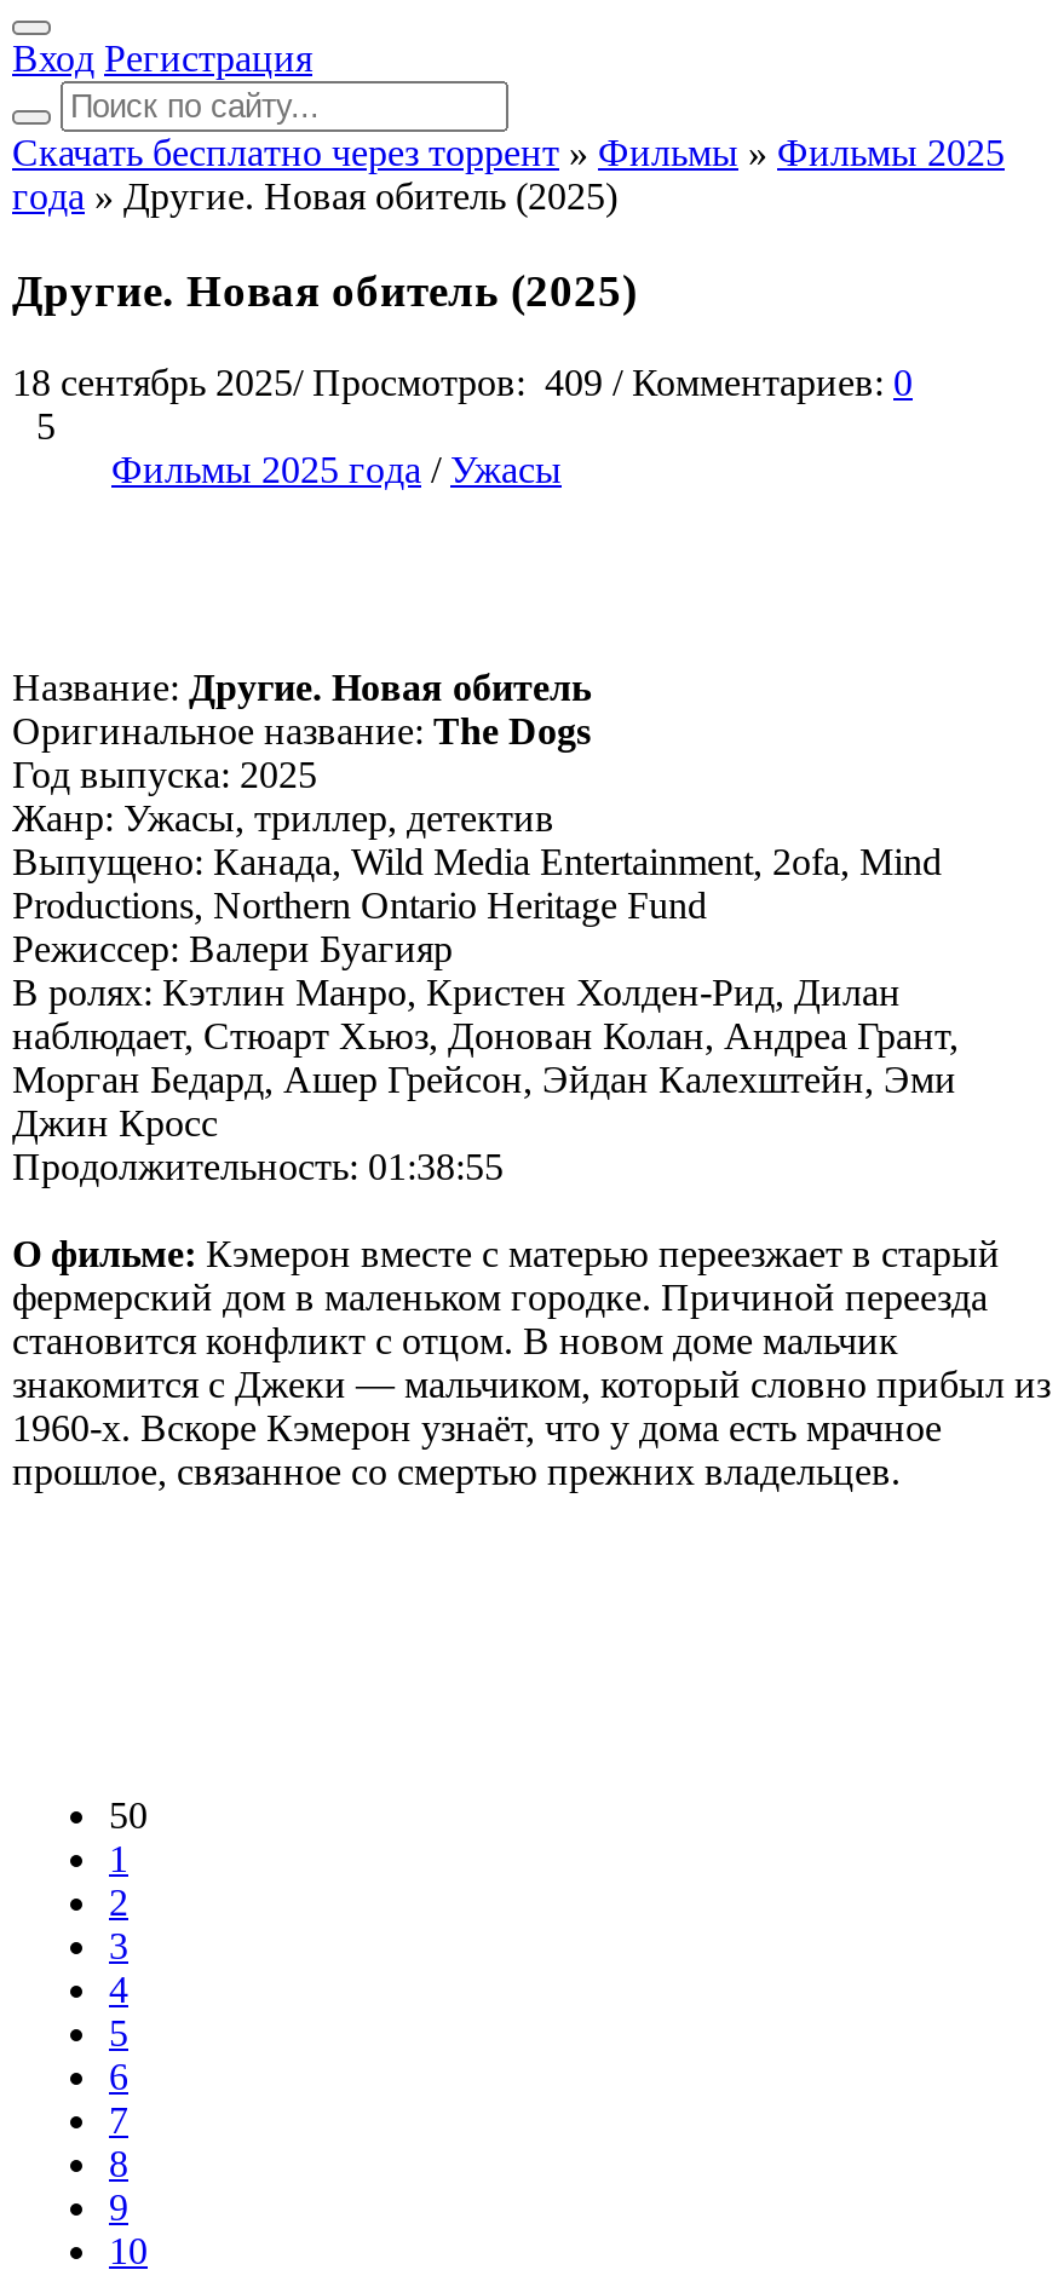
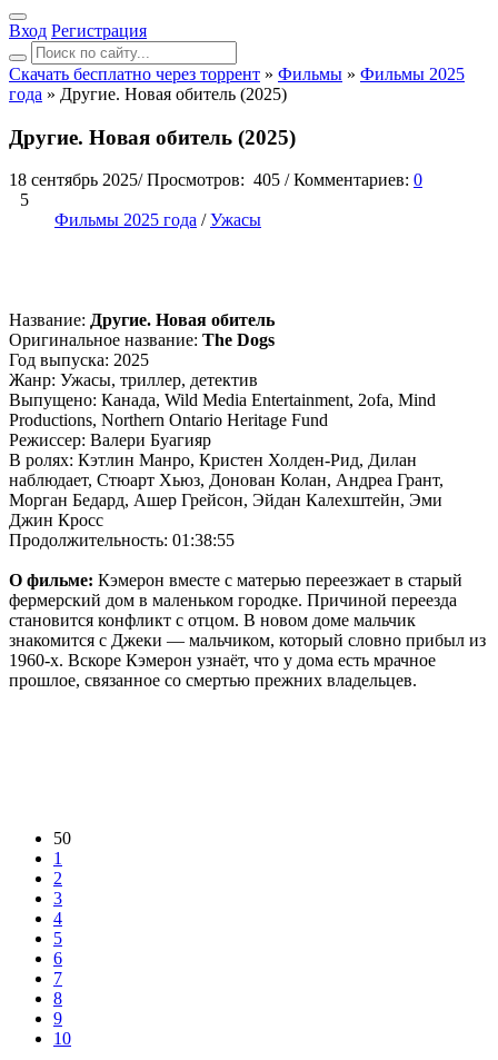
- 18 сентябрь 2025/ Просмотров: 409 / Комментариев: 0
+ 18 сентябрь 2025/ Просмотров: 405 / Комментариев: 0
